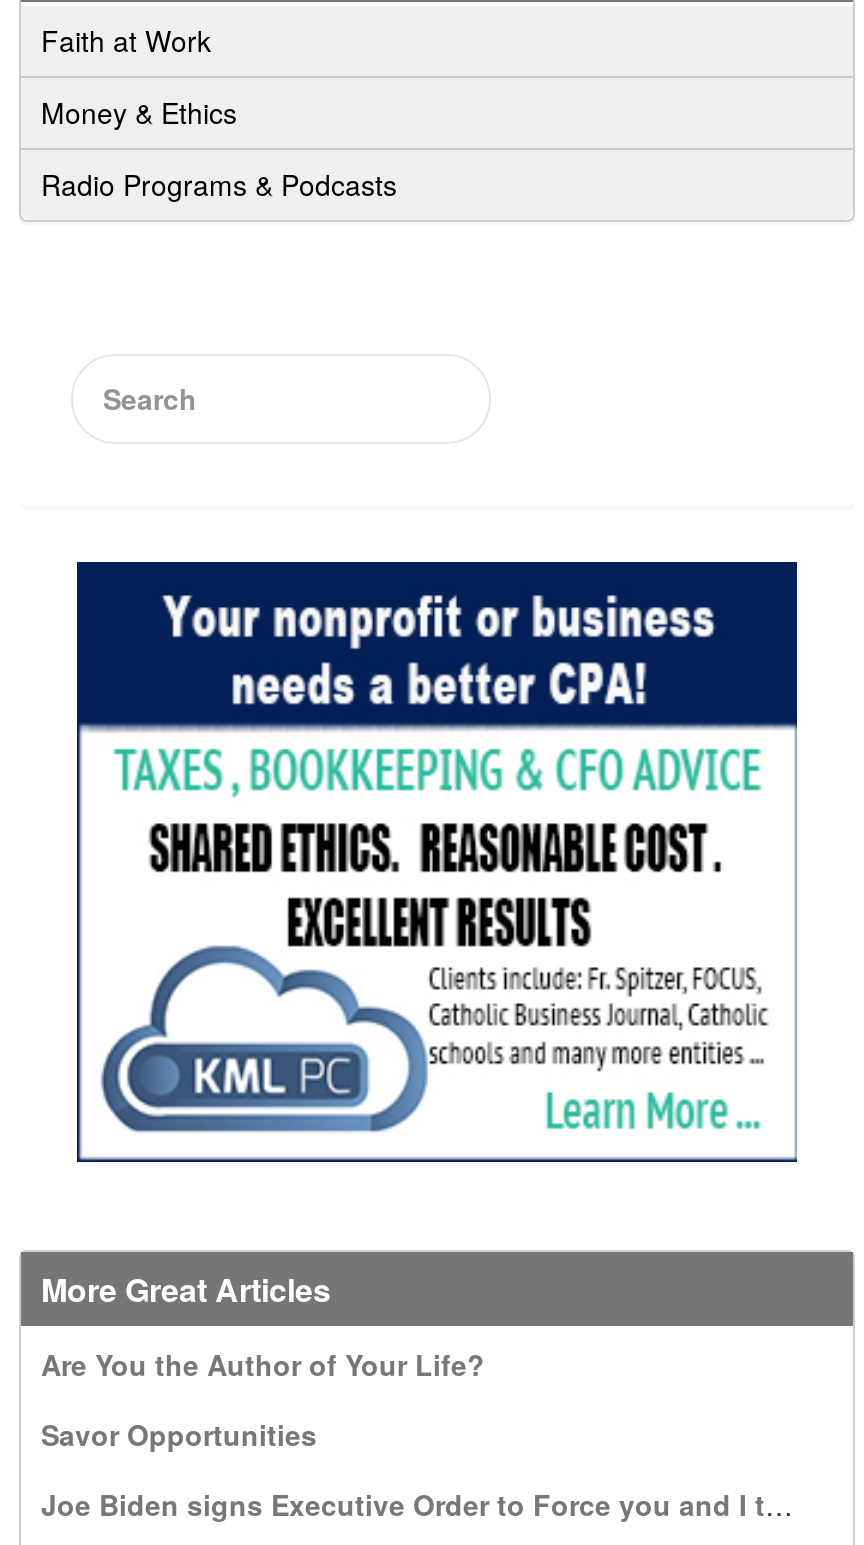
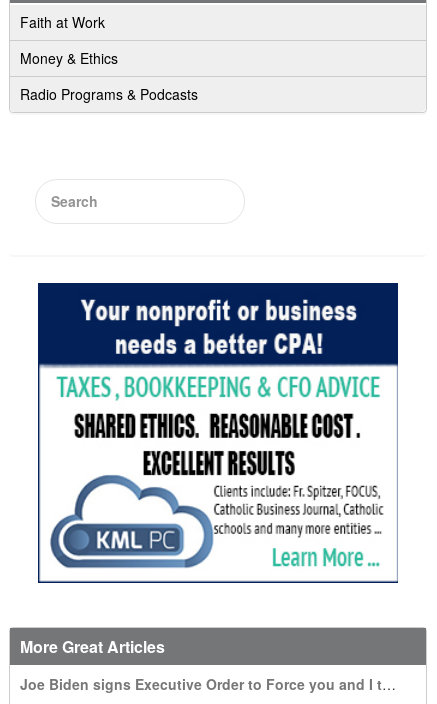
- Are You the Author of Your Life?
- Savor Opportunities
